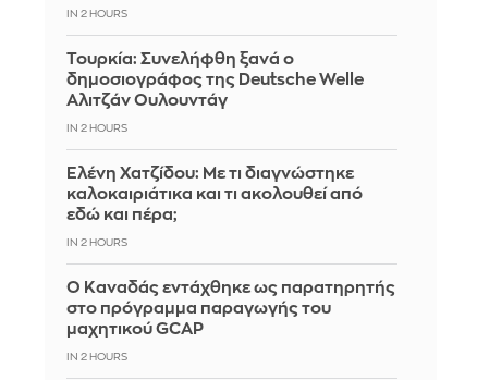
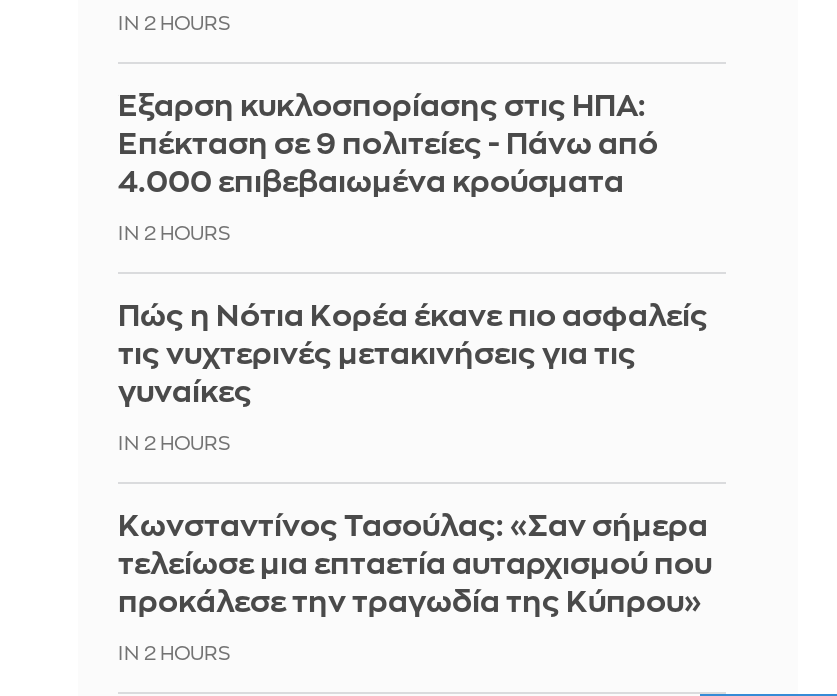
- Τουρκία: Συνελήφθη ξανά ο
- δημοσιογράφος της Deutsche Welle
- Αλιτζάν Ουλουντάγ
+ Έξαρση κυκλοσπορίασης στις ΗΠΑ:
+ Επέκταση σε 9 πολιτείες - Πάνω από
+ 4.000 επιβεβαιωμένα κρούσματα

- Ελένη Χατζίδου: Με τι διαγνώστηκε
- καλοκαιριάτικα και τι ακολουθεί από
- εδώ και πέρα;
+ Πώς η Νότια Κορέα έκανε πιο ασφαλείς
+ τις νυχτερινές μετακινήσεις για τις
+ γυναίκες

- Ο Καναδάς εντάχθηκε ως παρατηρητής
- στο πρόγραμμα παραγωγής του
- μαχητικού GCAP
+ Κωνσταντίνος Τασούλας: «Σαν σήμερα
+ τελείωσε μια επταετία αυταρχισμού που
+ προκάλεσε την τραγωδία της Κύπρου»
